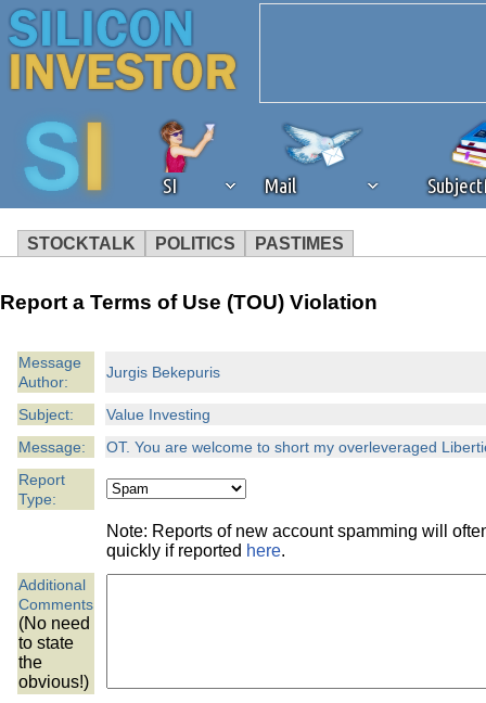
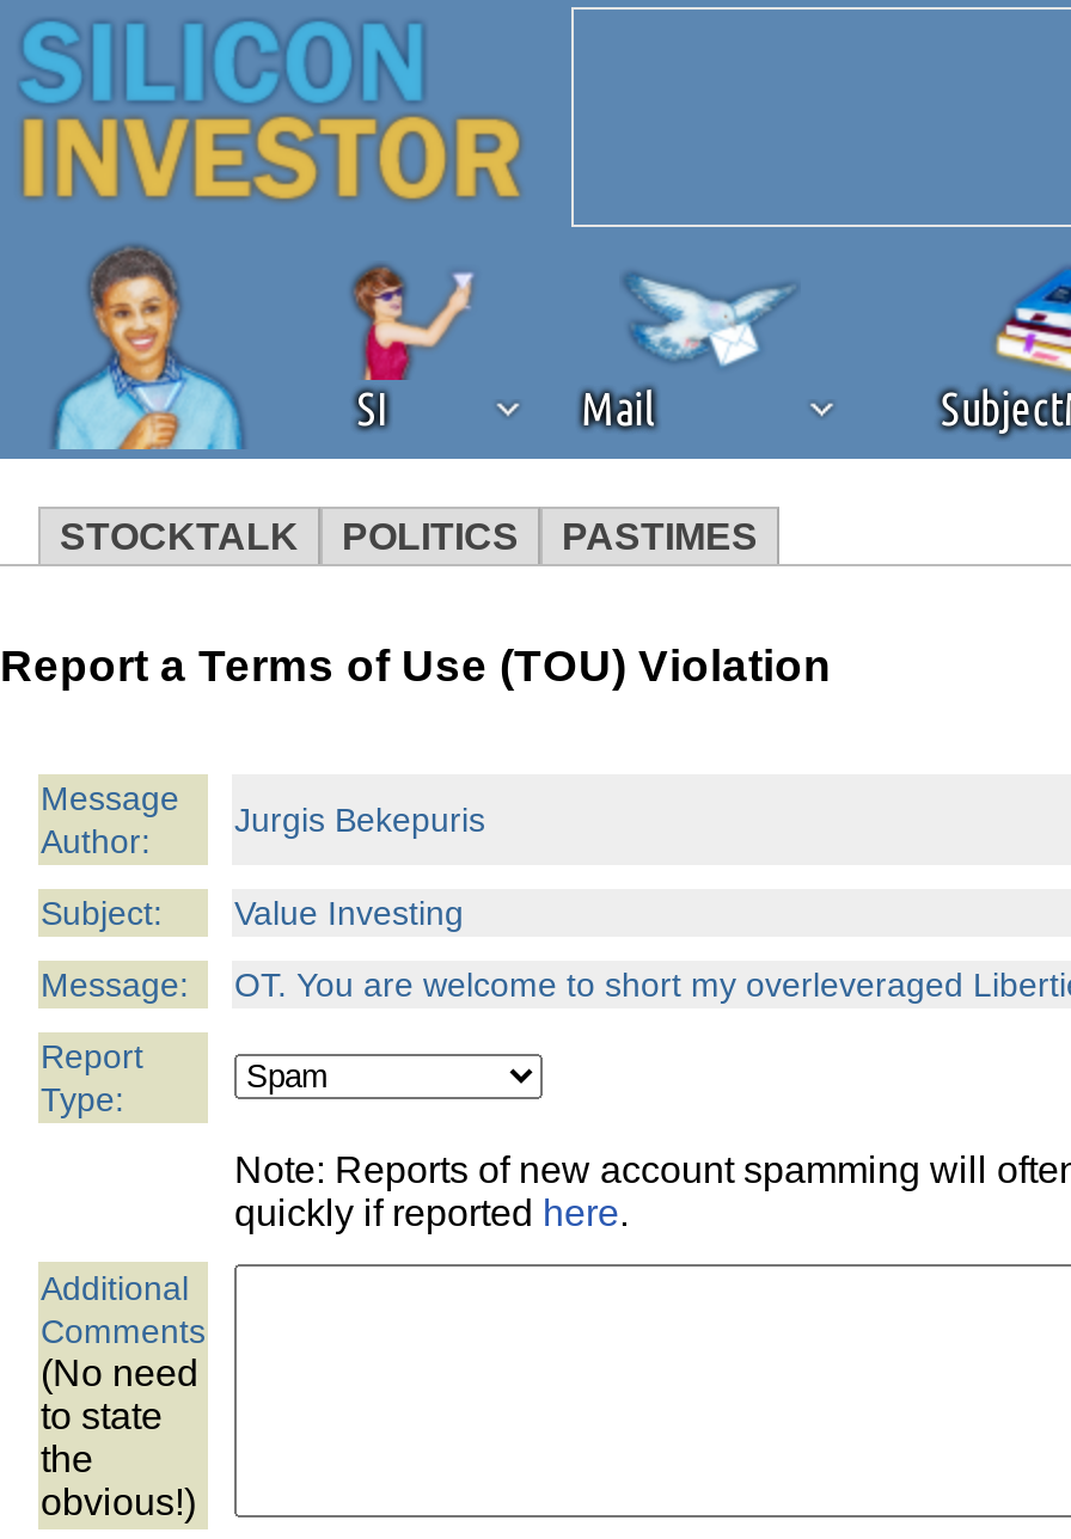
- [image]
+ [image]
